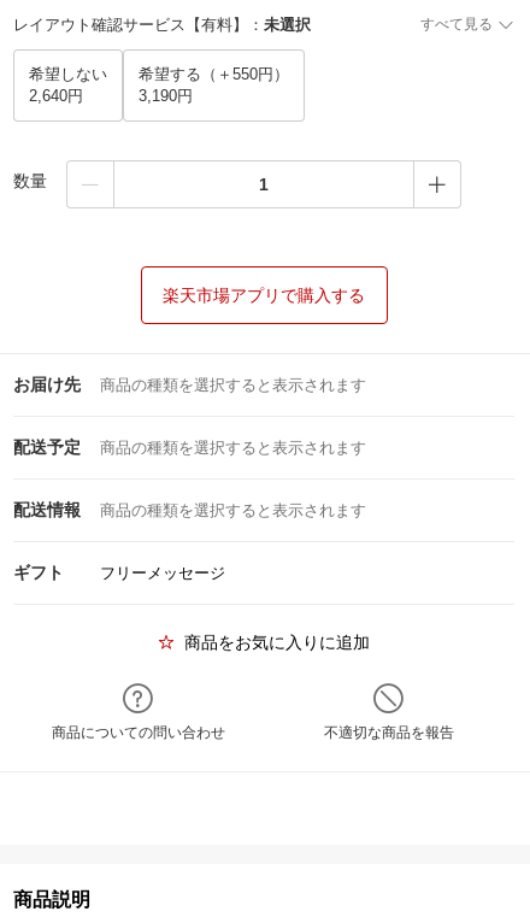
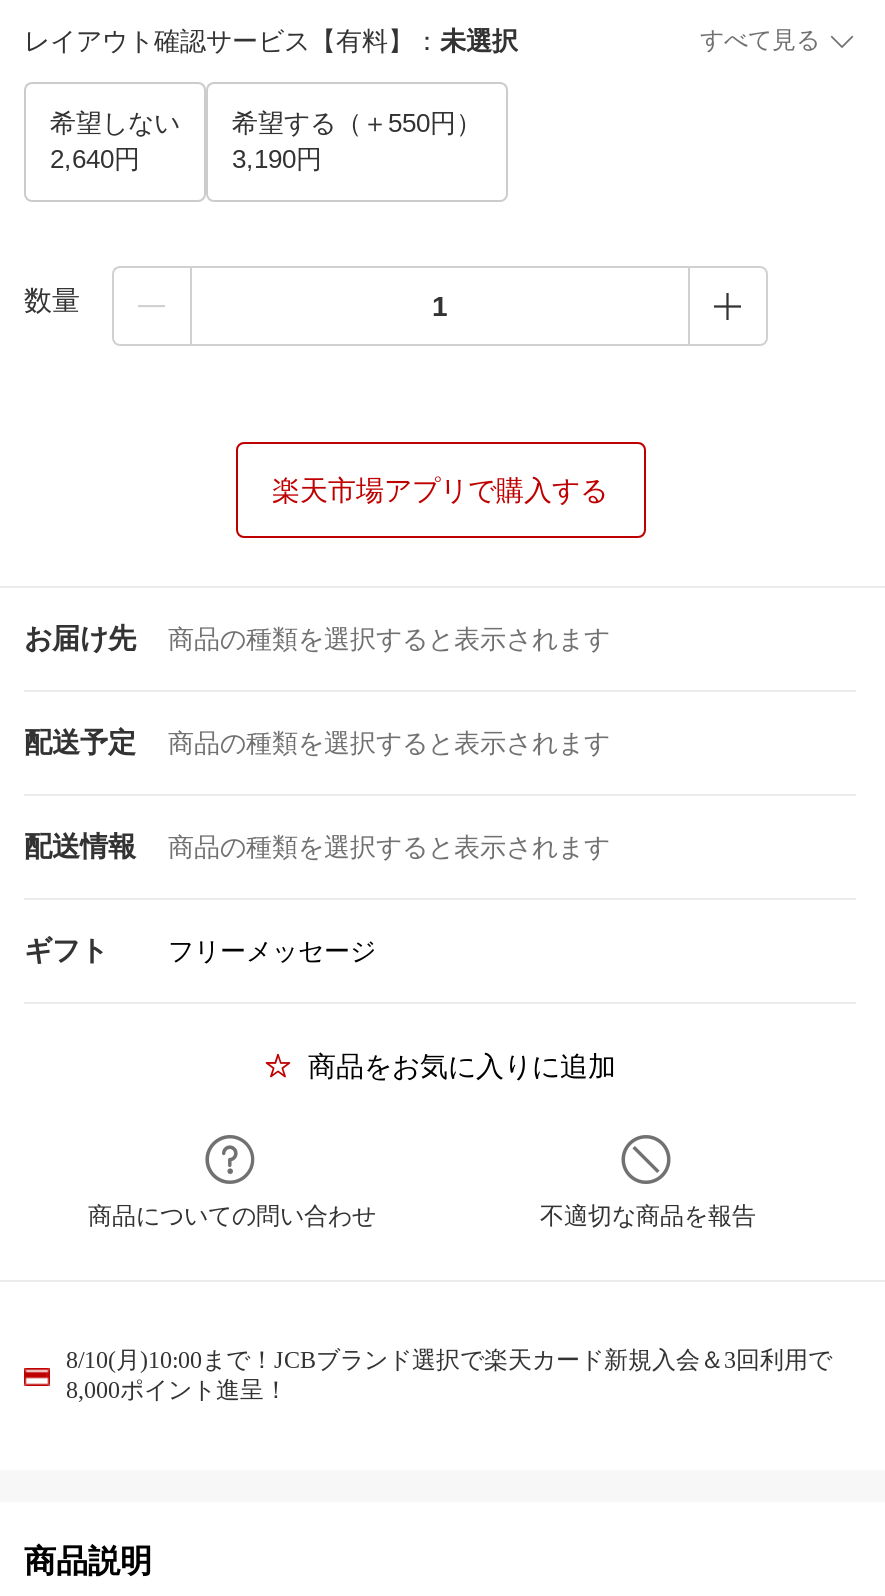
+ 8/10(月)10:00まで！JCBブランド選択で楽天カード新規入会＆3回利用で
+ 8,000ポイント進呈！
